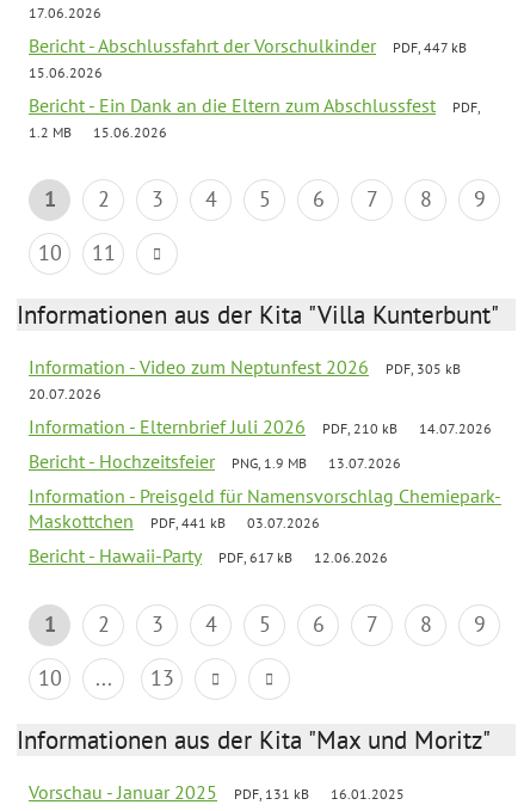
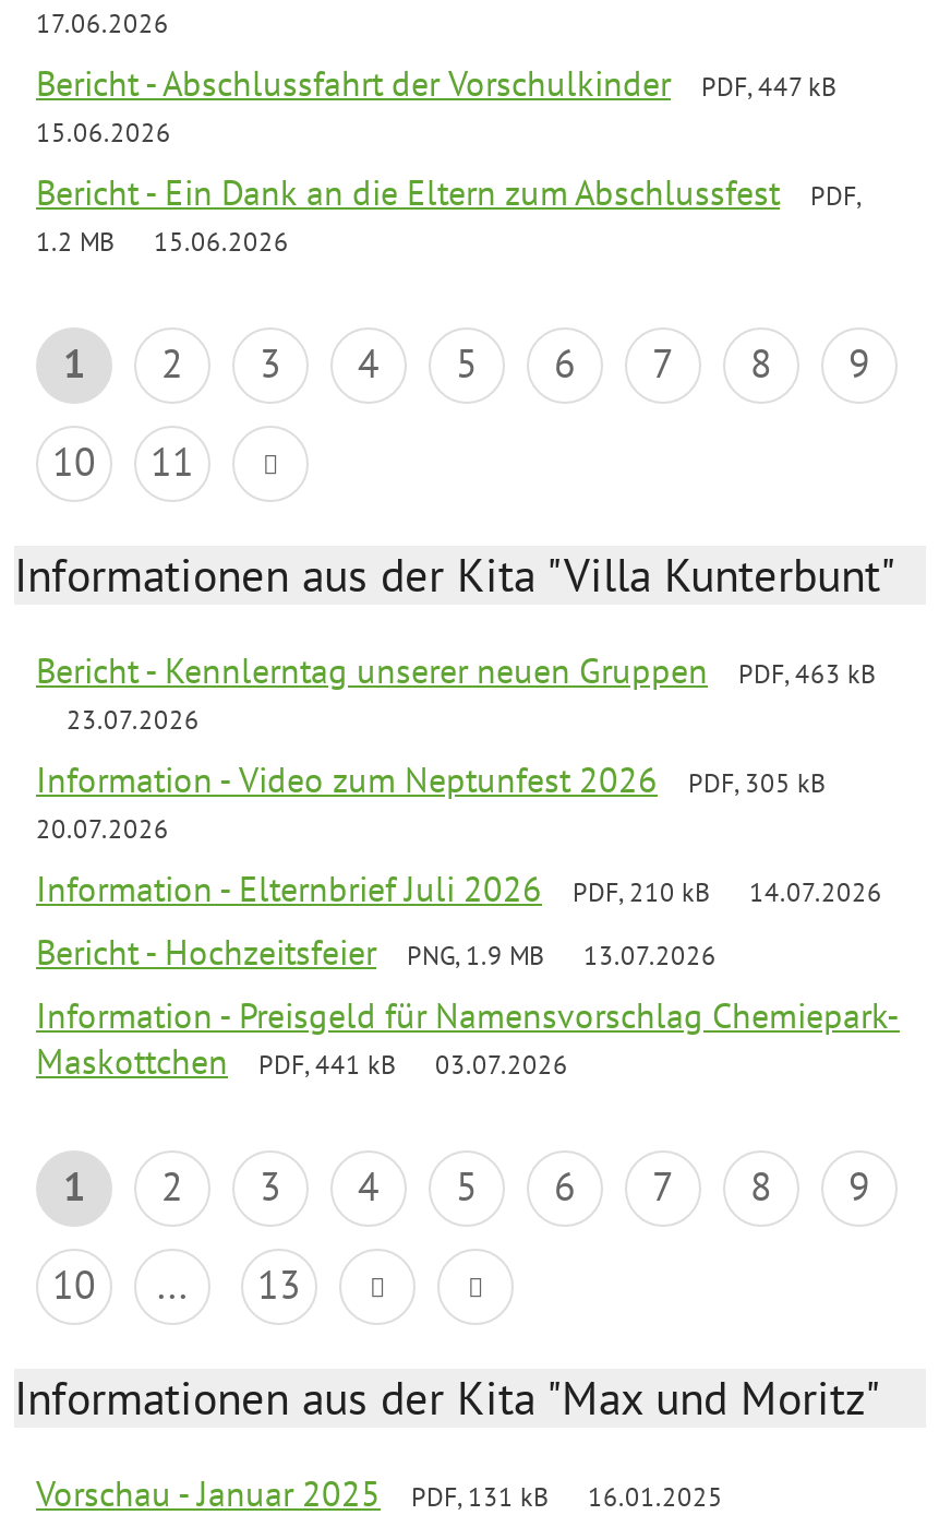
+ Bericht - Kennlerntag unserer neuen Gruppen
+ PDF, 463 kB
+ 23.07.2026

moved down: Information - Video zum Neptunfest 2026 | PDF, 305 kB | 20.07.2026 | ... | PDF, 441 kB | 03.07.2026

- Bericht - Hawaii-Party
- PDF, 617 kB
- 12.06.2026
